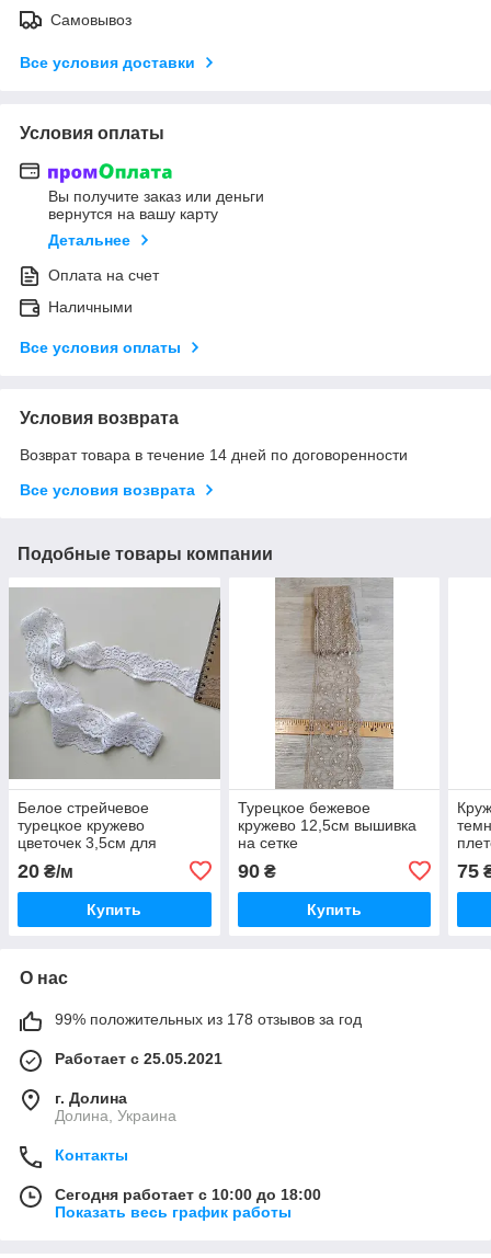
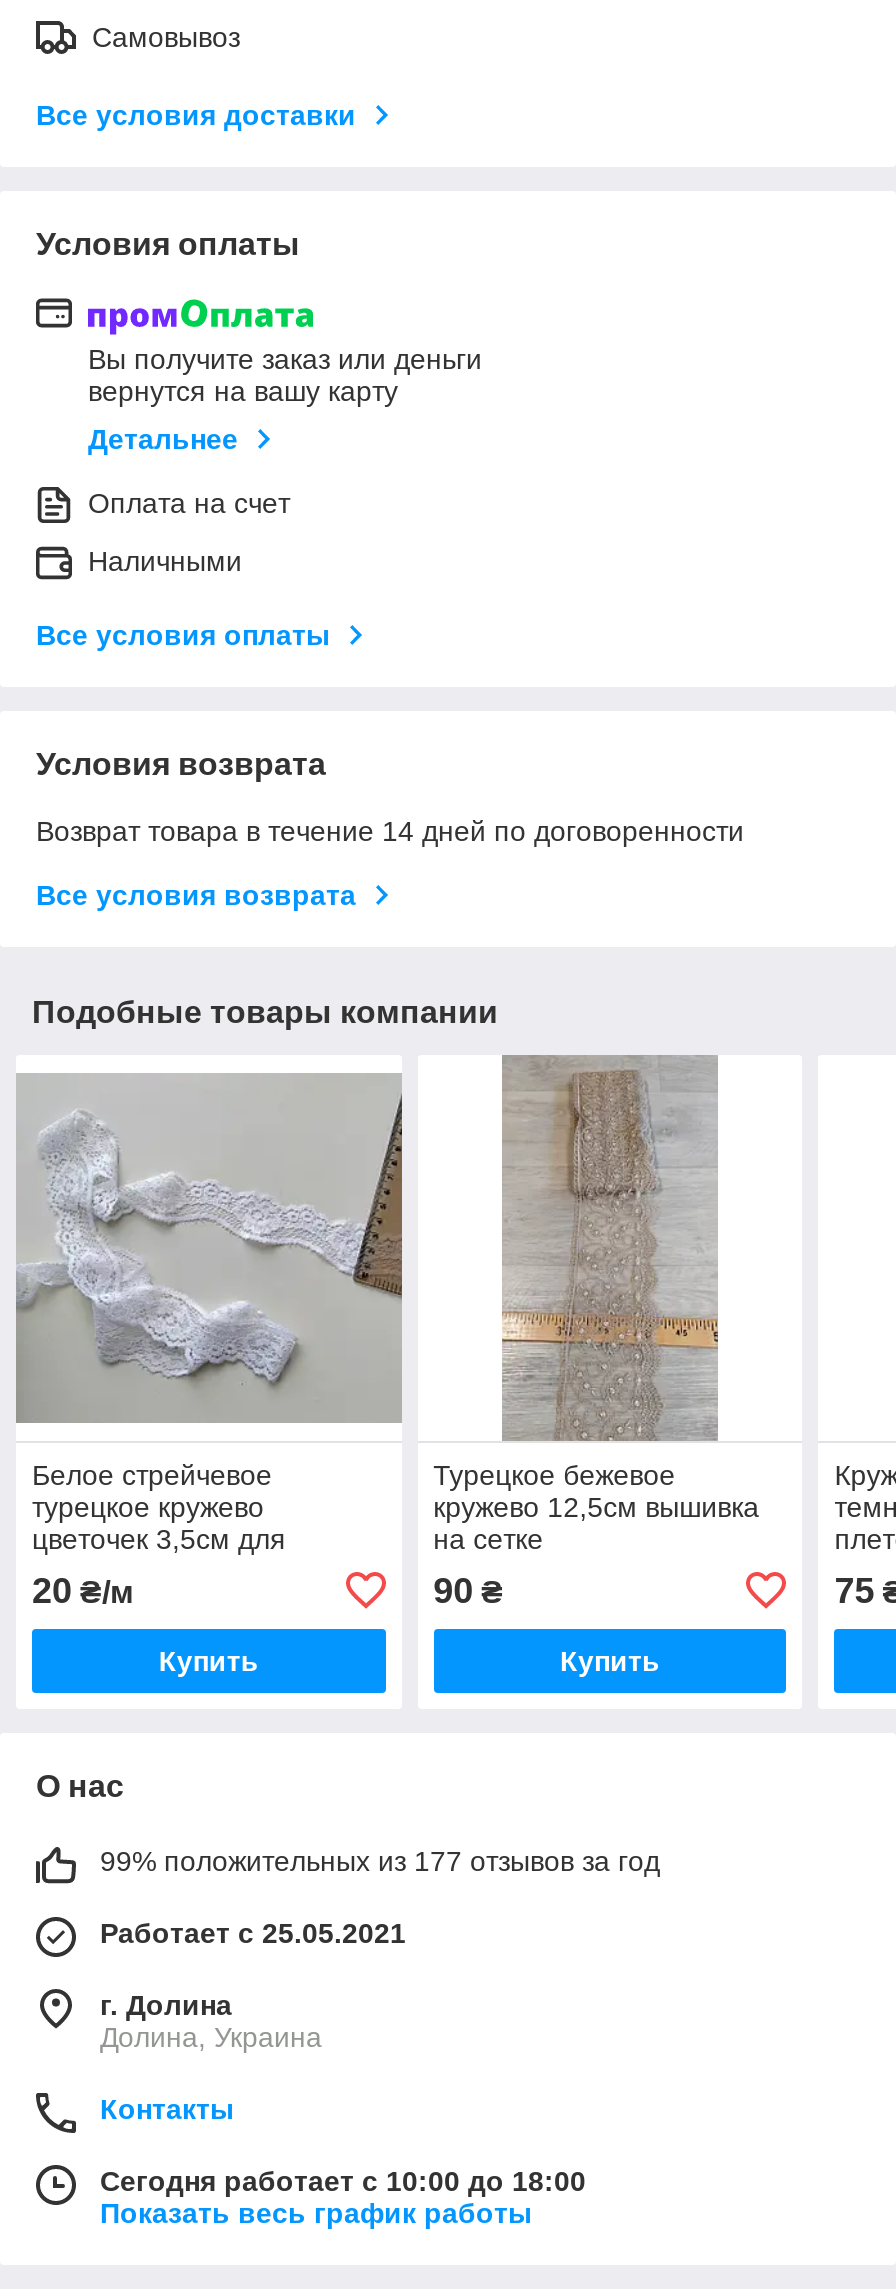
- 99% положительных из 178 отзывов за год
+ 99% положительных из 177 отзывов за год
